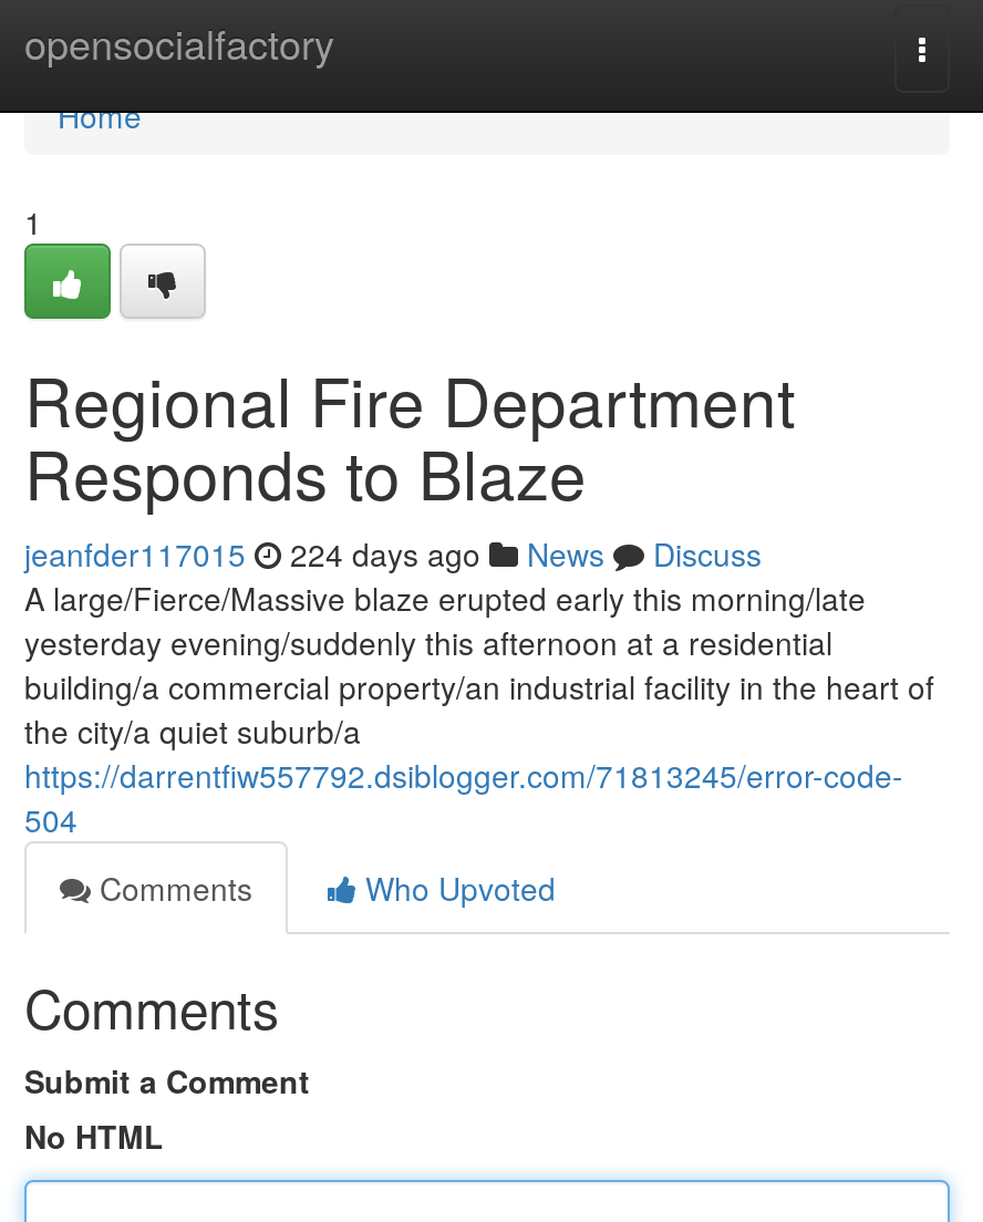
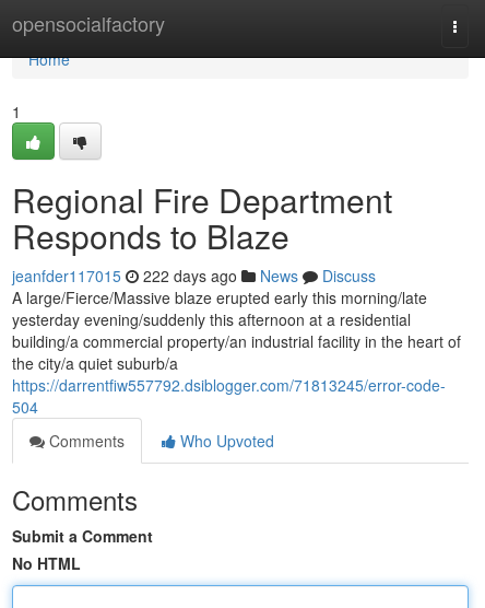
- jeanfder117015 224 days ago News Discuss
+ jeanfder117015 222 days ago News Discuss
